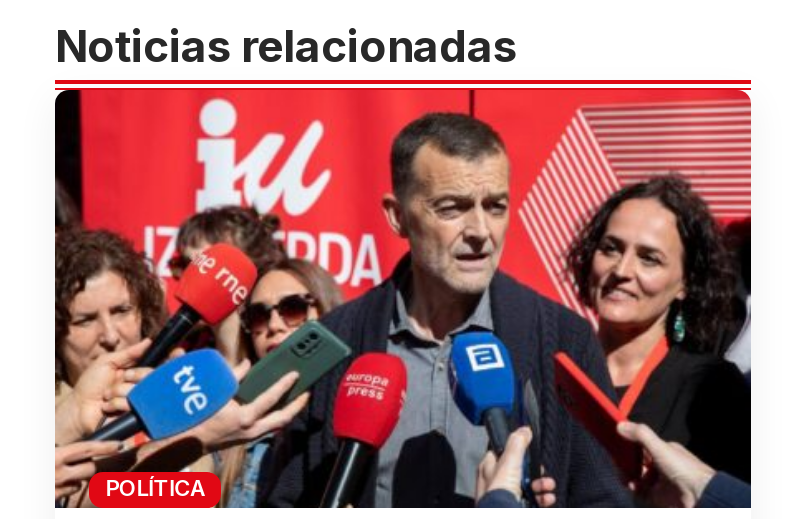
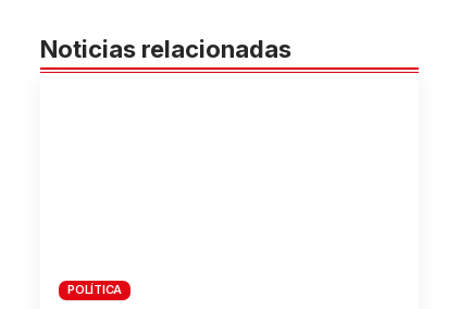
- [image]
